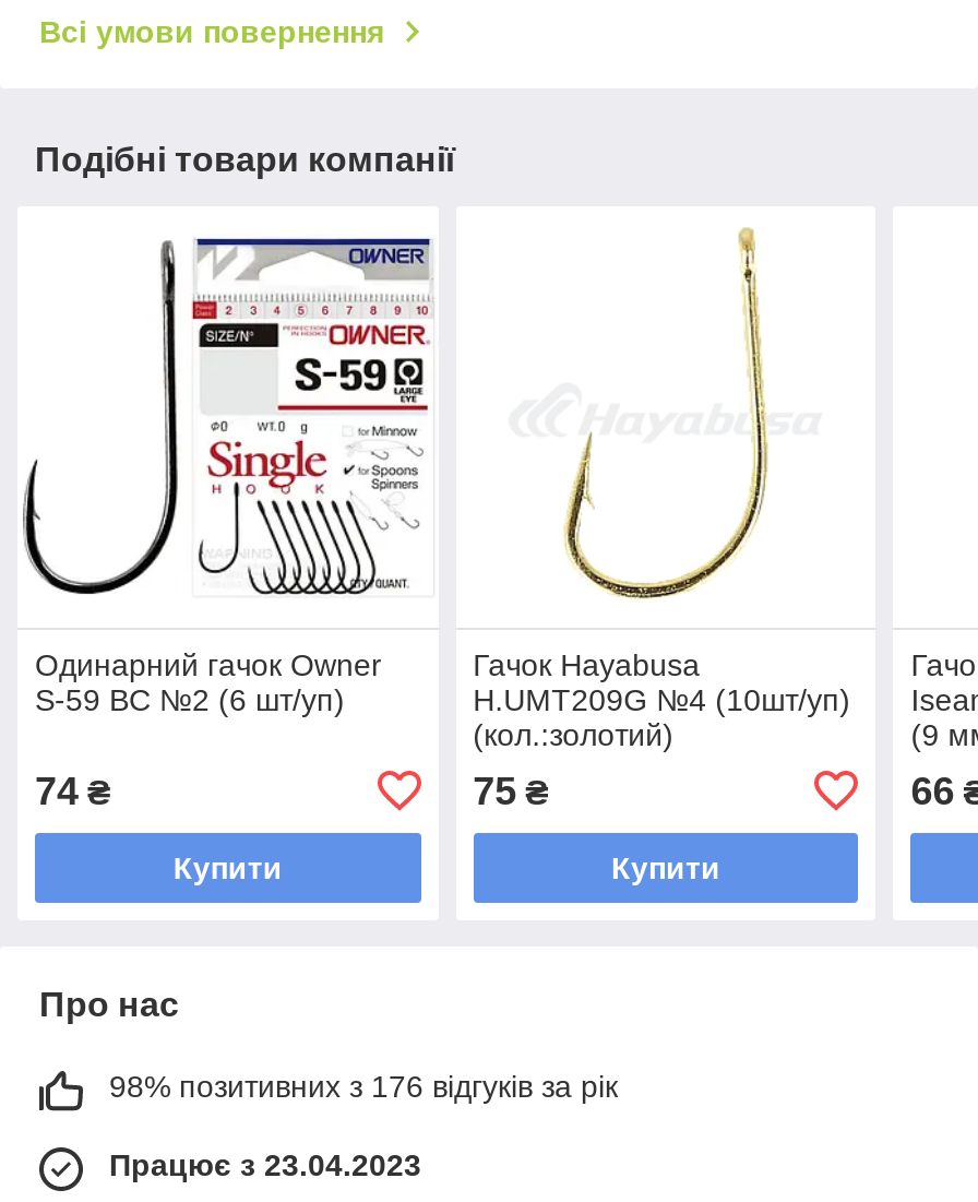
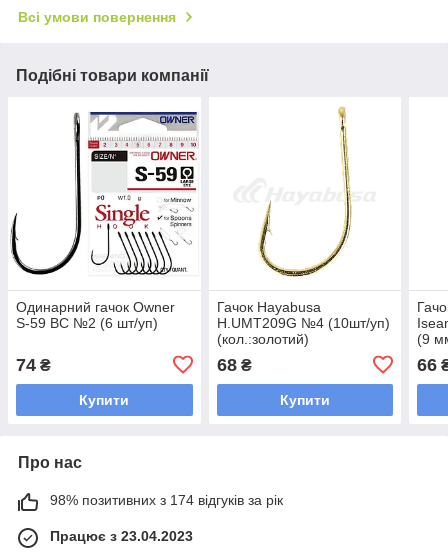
- 75 ₴
+ 68 ₴

- 98% позитивних з 176 відгуків за рік
+ 98% позитивних з 174 відгуків за рік
